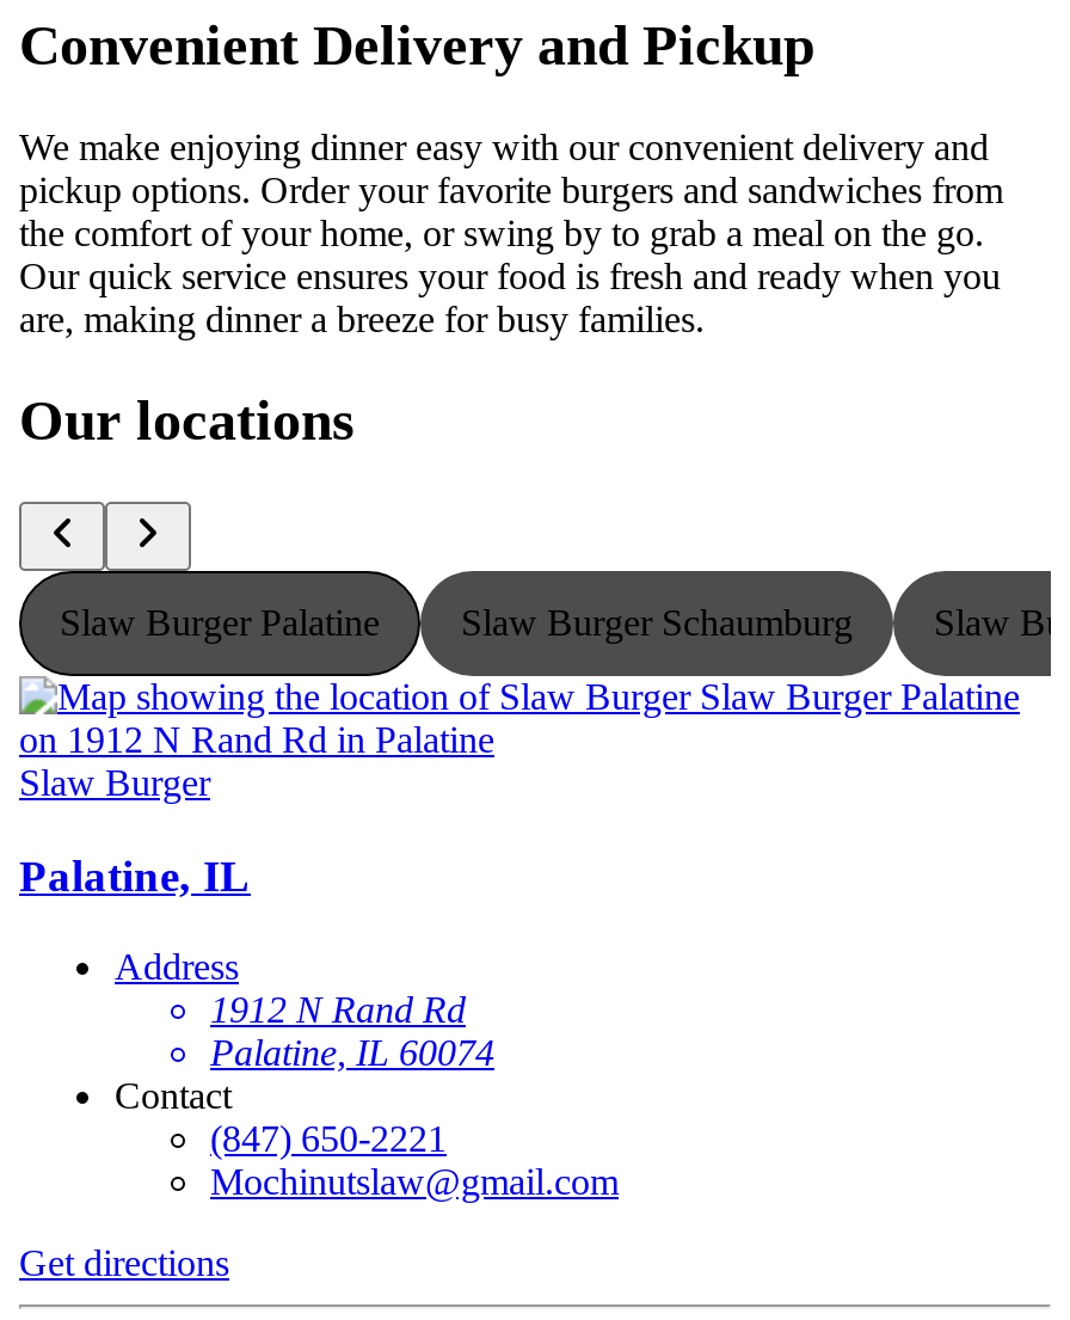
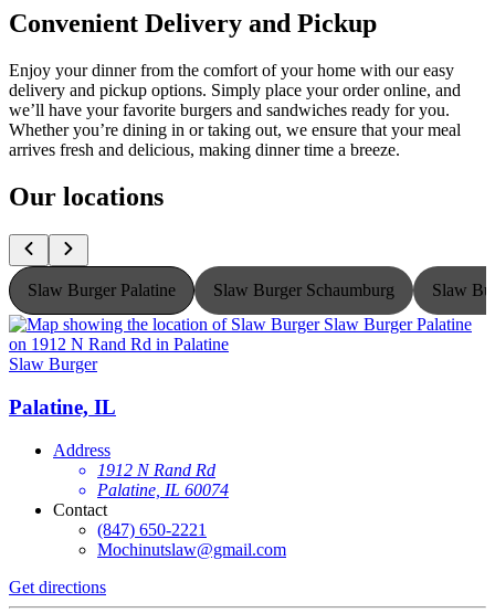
- We make enjoying dinner easy with our convenient delivery and
- pickup options. Order your favorite burgers and sandwiches from
- the comfort of your home, or swing by to grab a meal on the go.
- Our quick service ensures your food is fresh and ready when you
- are, making dinner a breeze for busy families.
+ Enjoy your dinner from the comfort of your home with our easy
+ delivery and pickup options. Simply place your order online, and
+ we’ll have your favorite burgers and sandwiches ready for you.
+ Whether you’re dining in or taking out, we ensure that your meal
+ arrives fresh and delicious, making dinner time a breeze.
